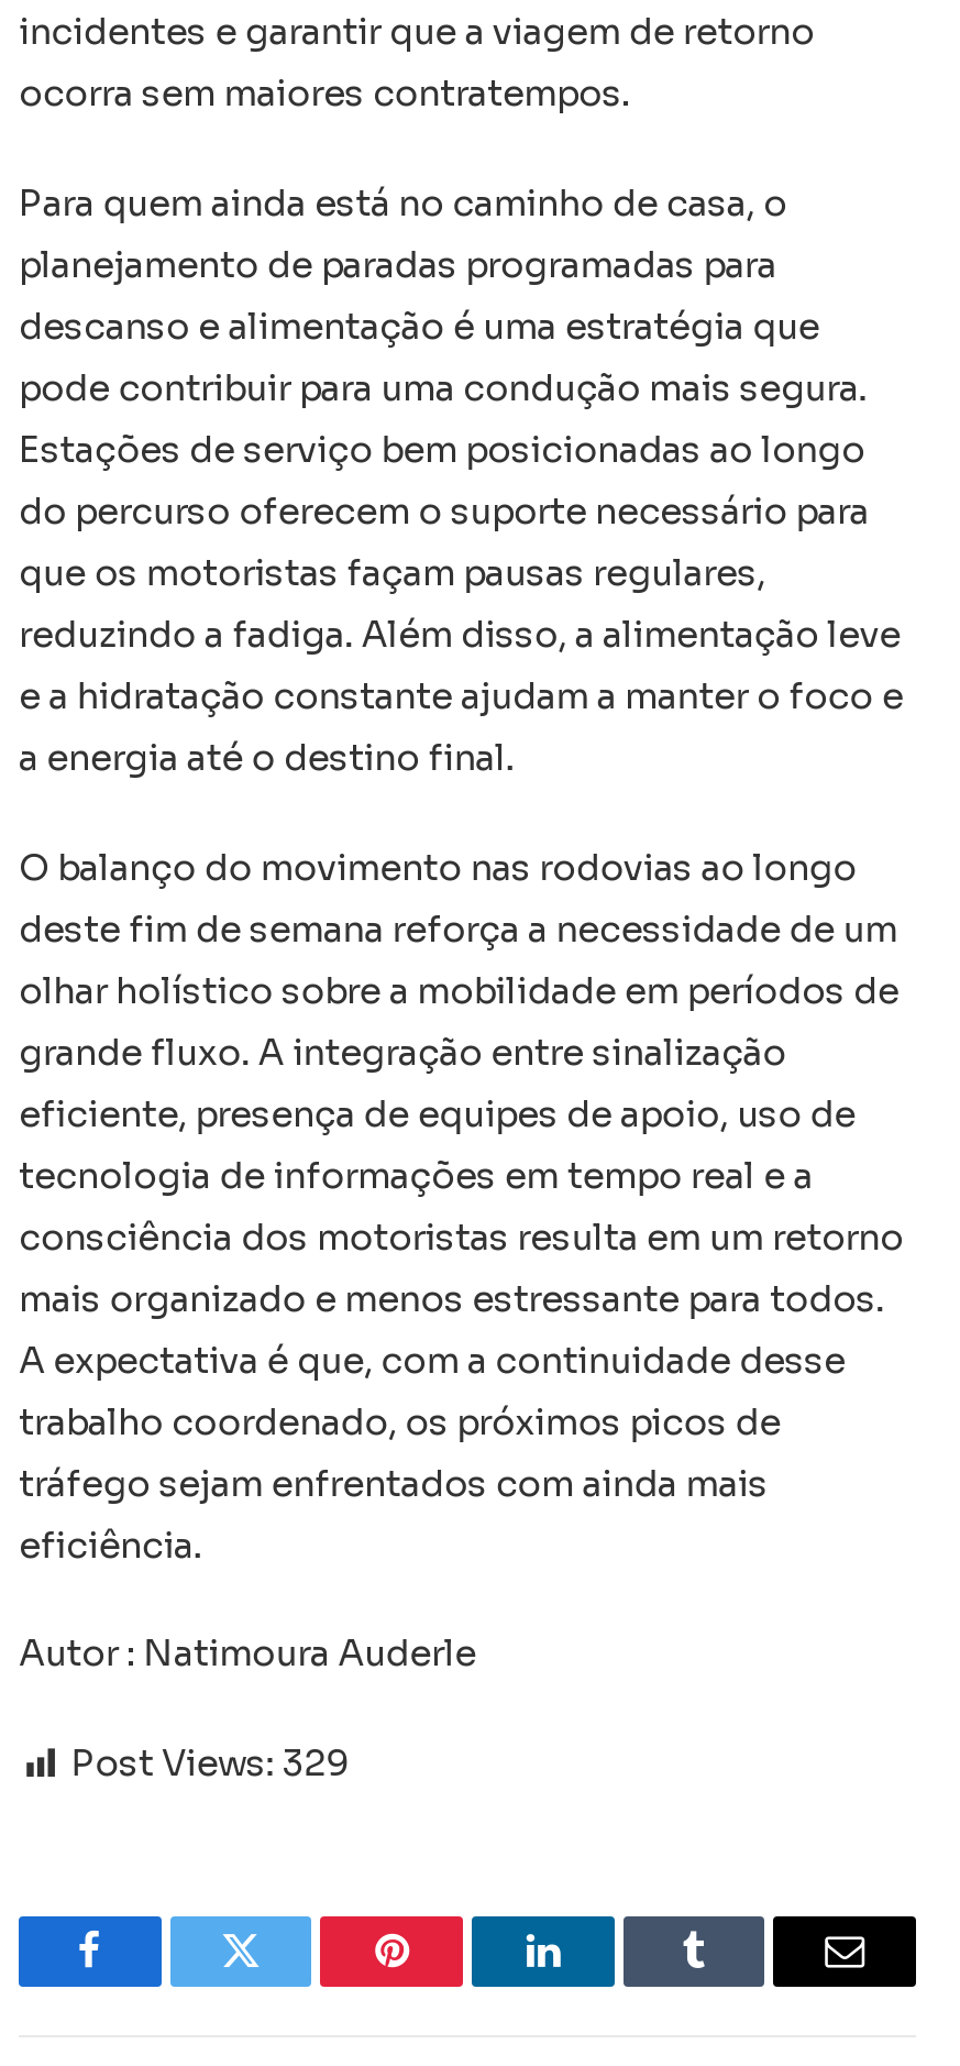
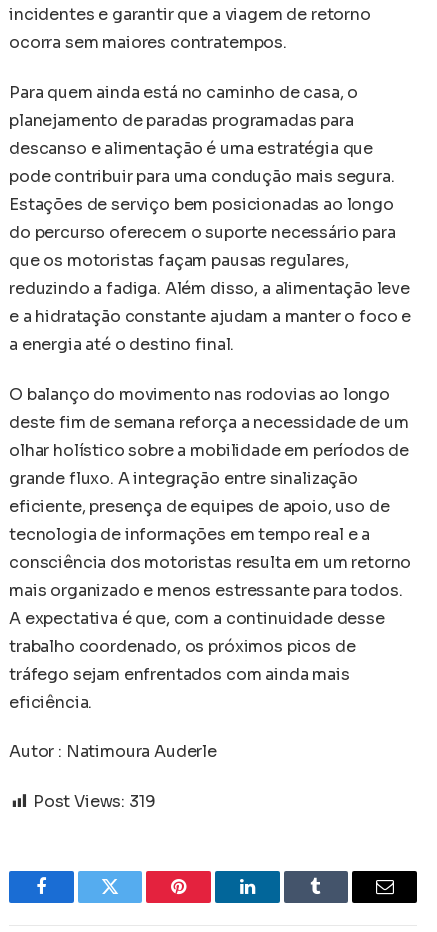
- Post Views: 329
+ Post Views: 319
